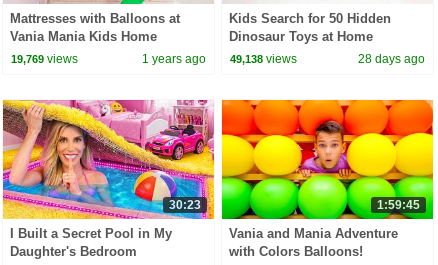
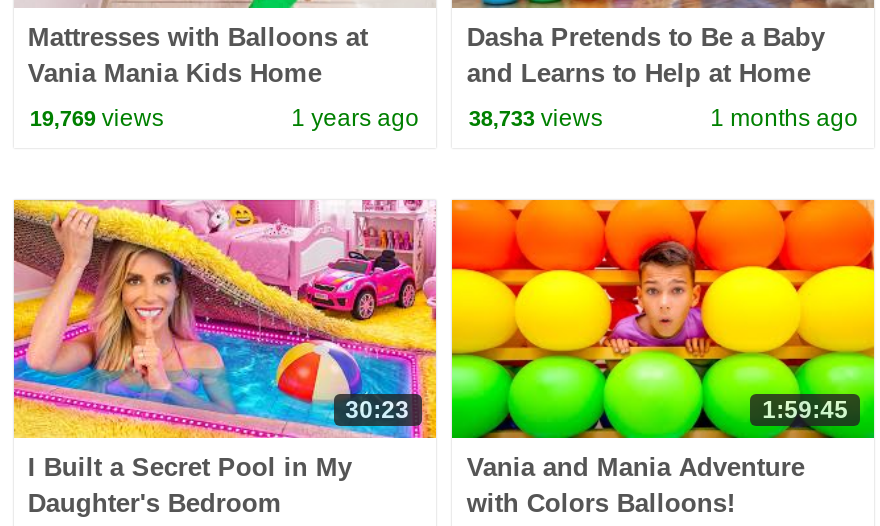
- Kids Search for 50 Hidden
- Dinosaur Toys at Home
+ Dasha Pretends to Be a Baby
+ and Learns to Help at Home

- 49,138 views
- 28 days ago
+ 38,733 views
+ 1 months ago
